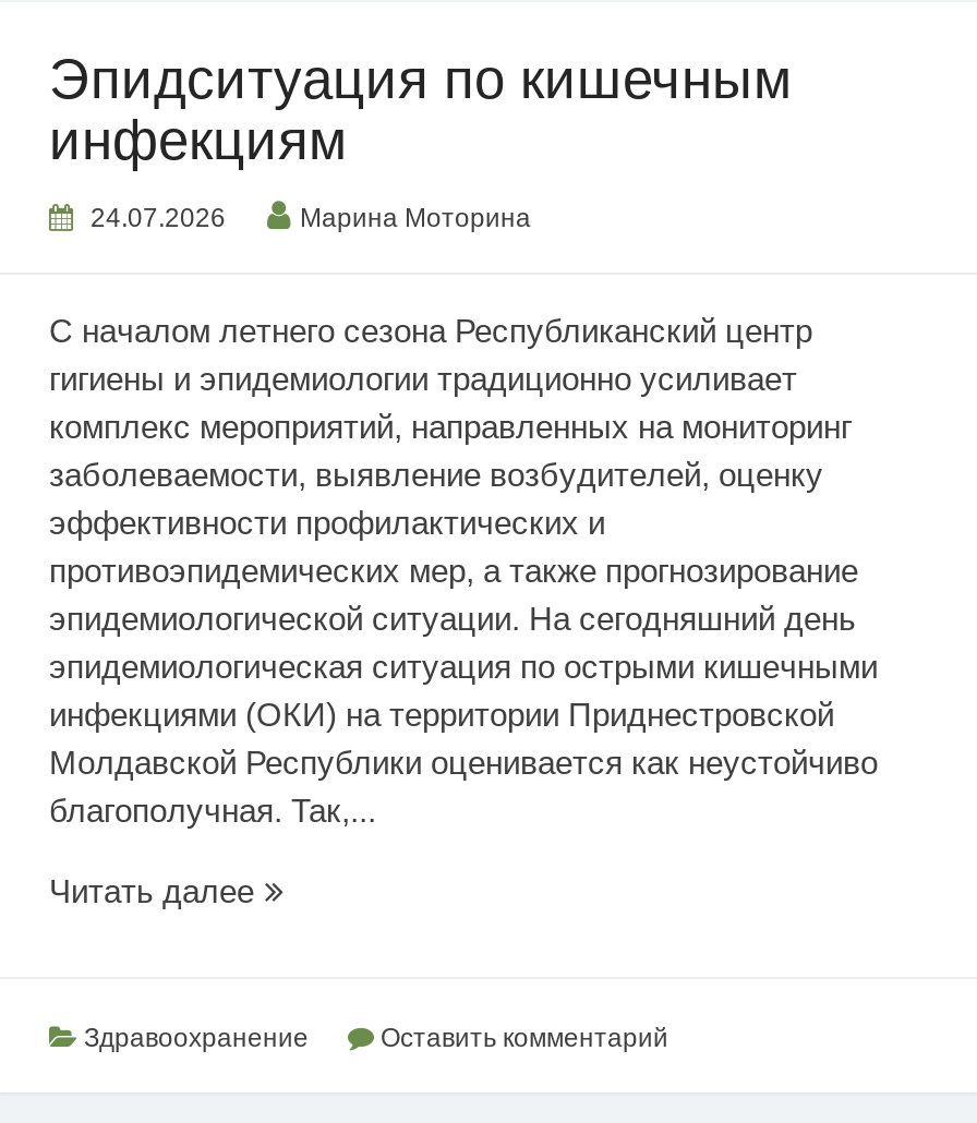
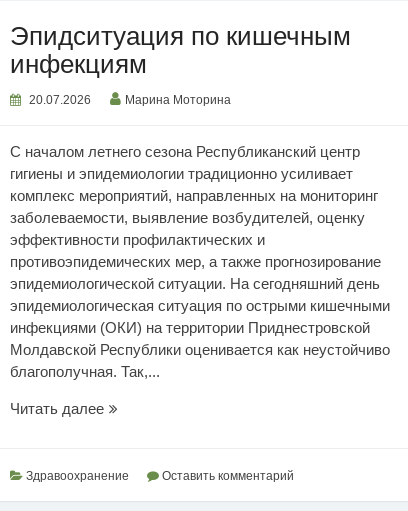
- 24.07.2026
+ 20.07.2026
